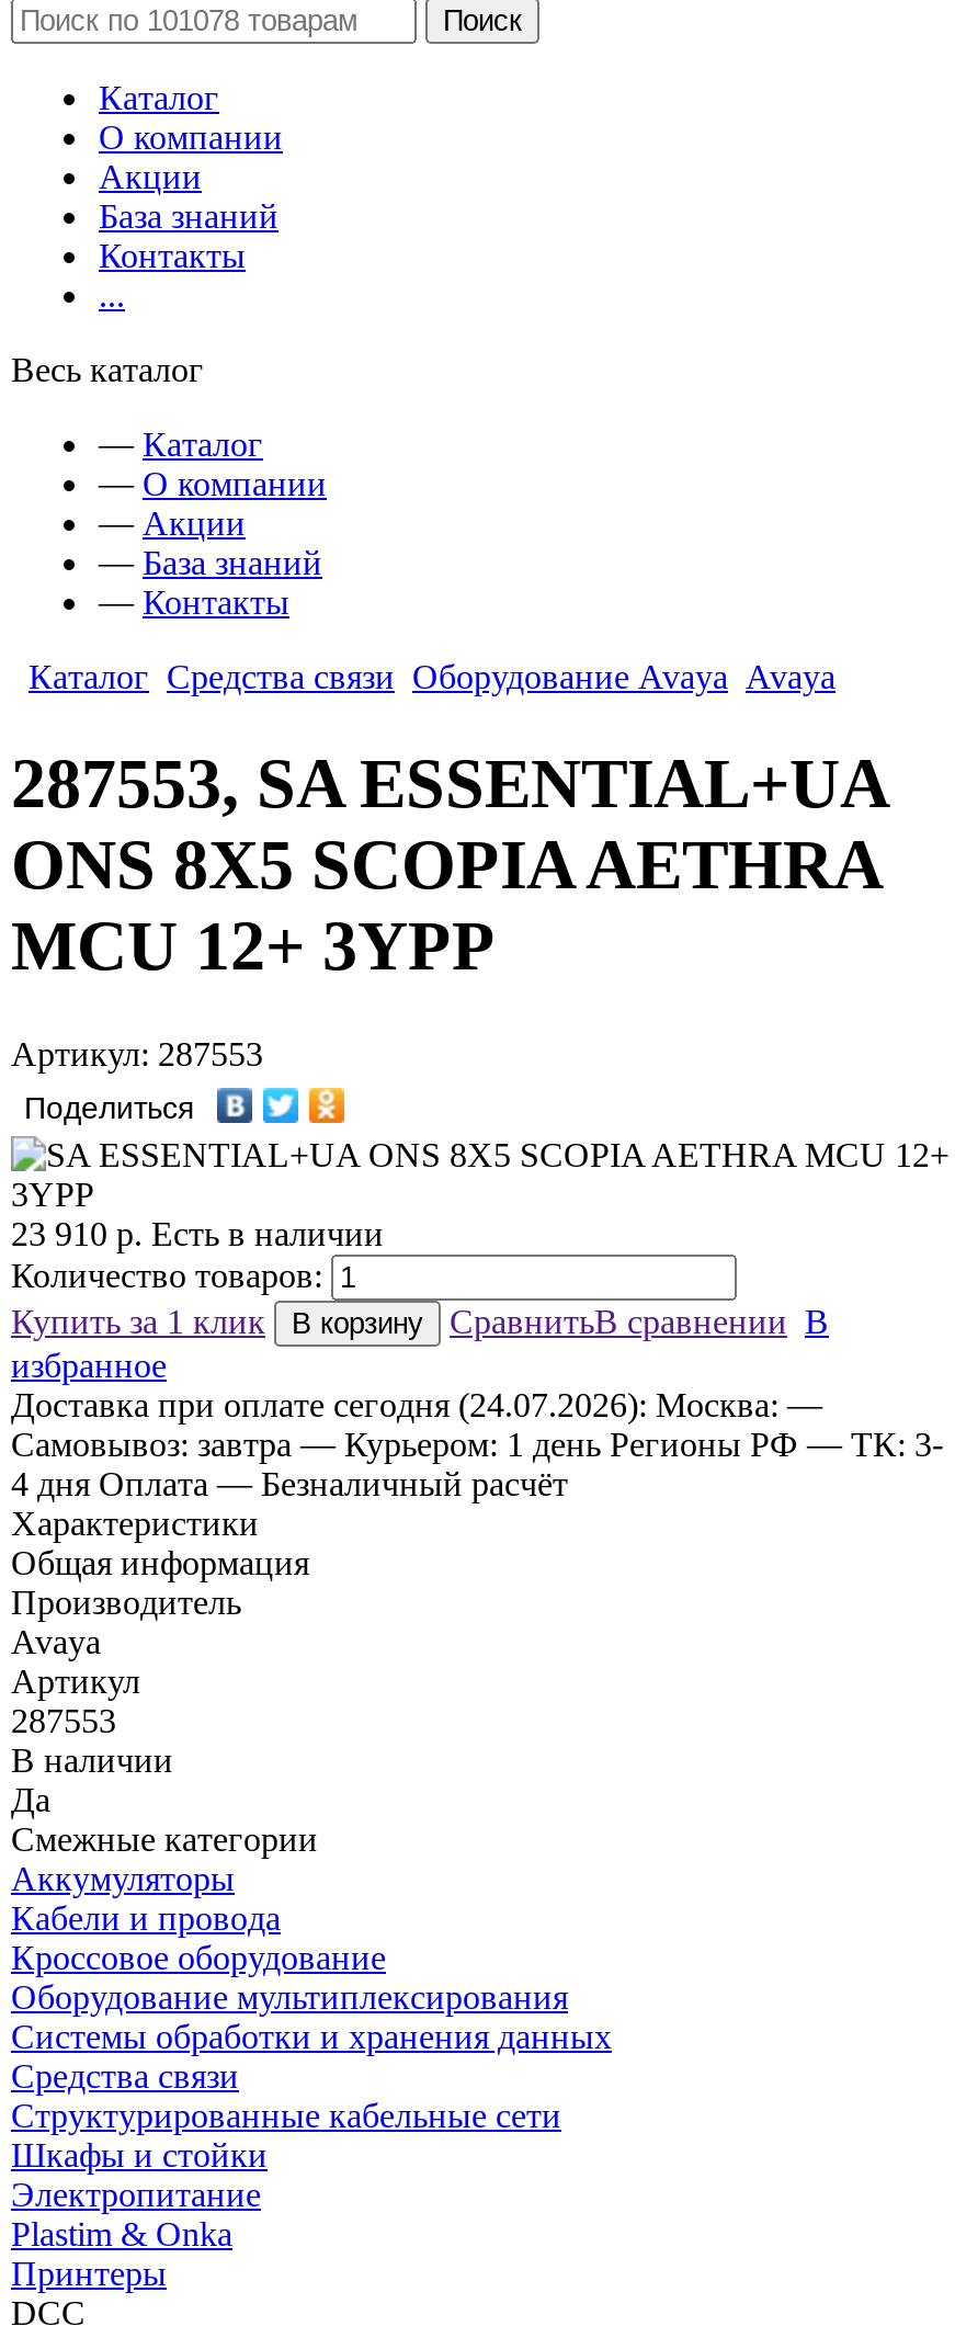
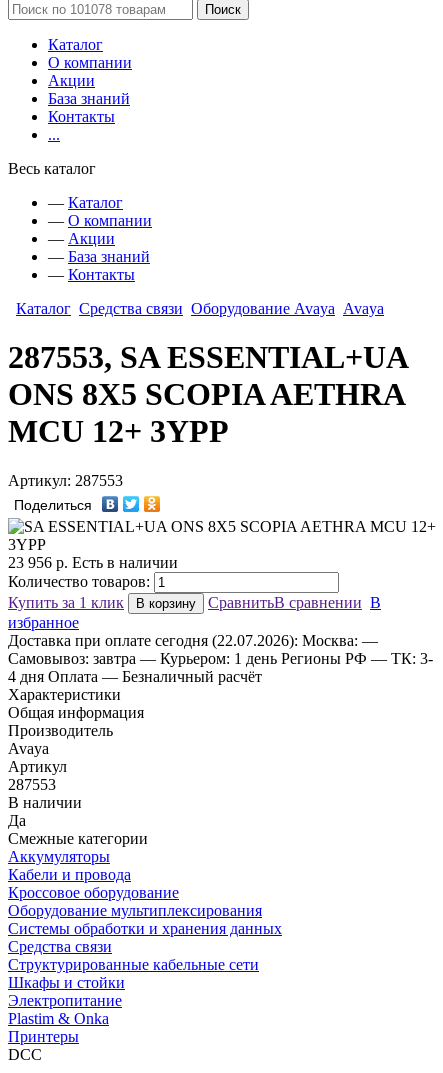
- 23 910 р. Есть в наличии
+ 23 956 р. Есть в наличии

- Доставка при оплате сегодня (24.07.2026): Москва: —
+ Доставка при оплате сегодня (22.07.2026): Москва: —
